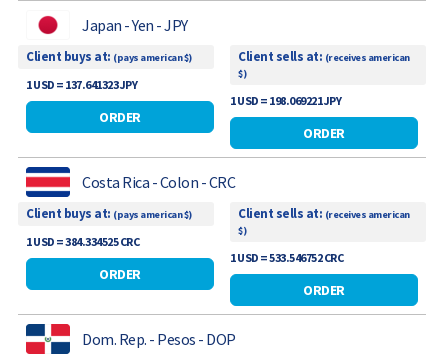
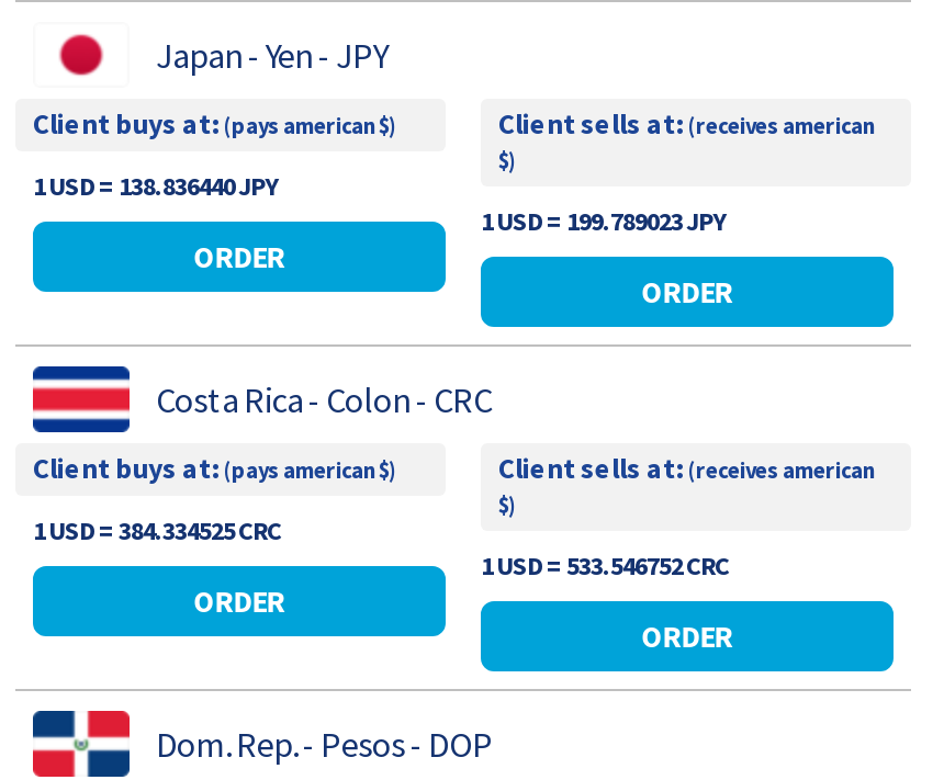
- 1 USD = 137.641323 JPY
+ 1 USD = 138.836440 JPY

- 1 USD = 198.069221 JPY
+ 1 USD = 199.789023 JPY
